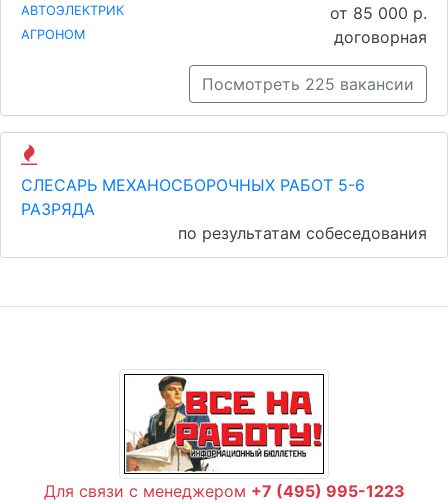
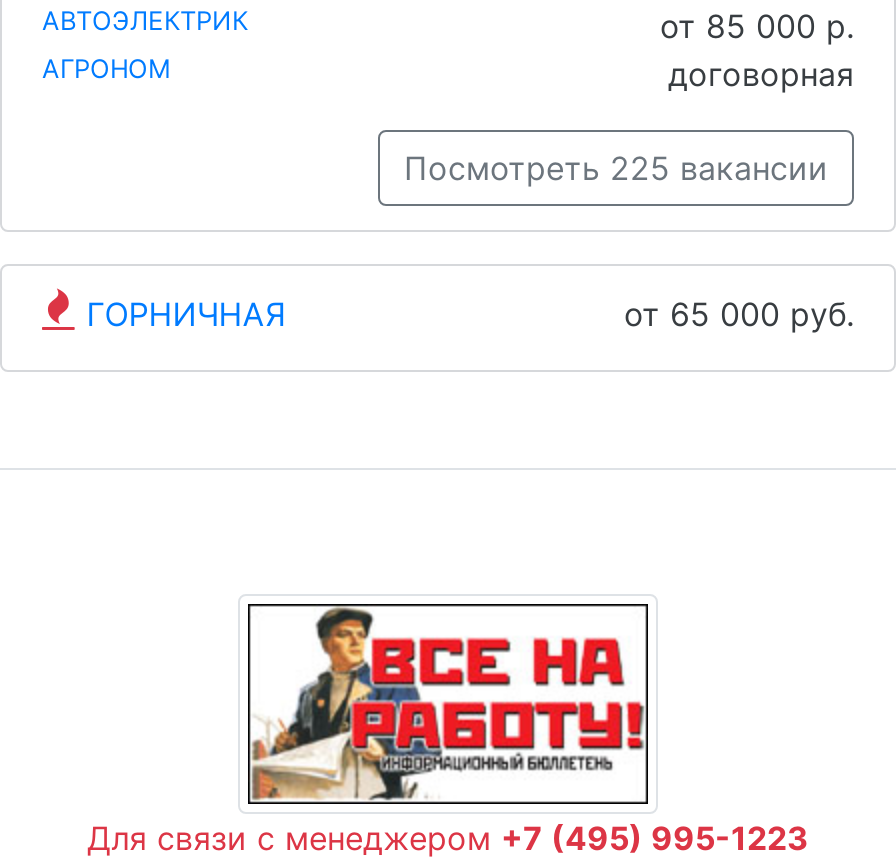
- СЛЕСАРЬ МЕХАНОСБОРОЧНЫХ РАБОТ 5-6
- РАЗРЯДА
- по результатам собеседования
+ ГОРНИЧНАЯ
+ от 65 000 руб.
